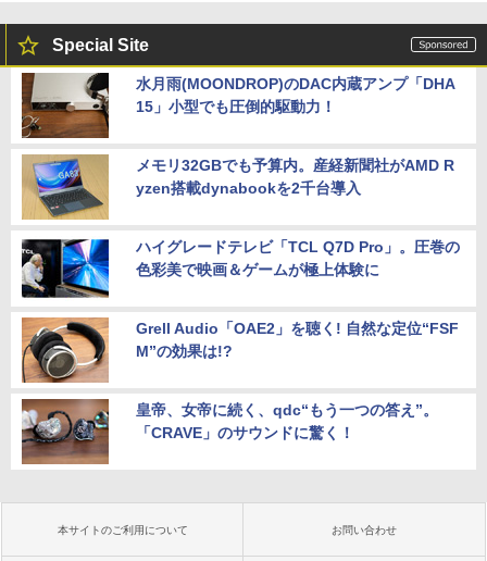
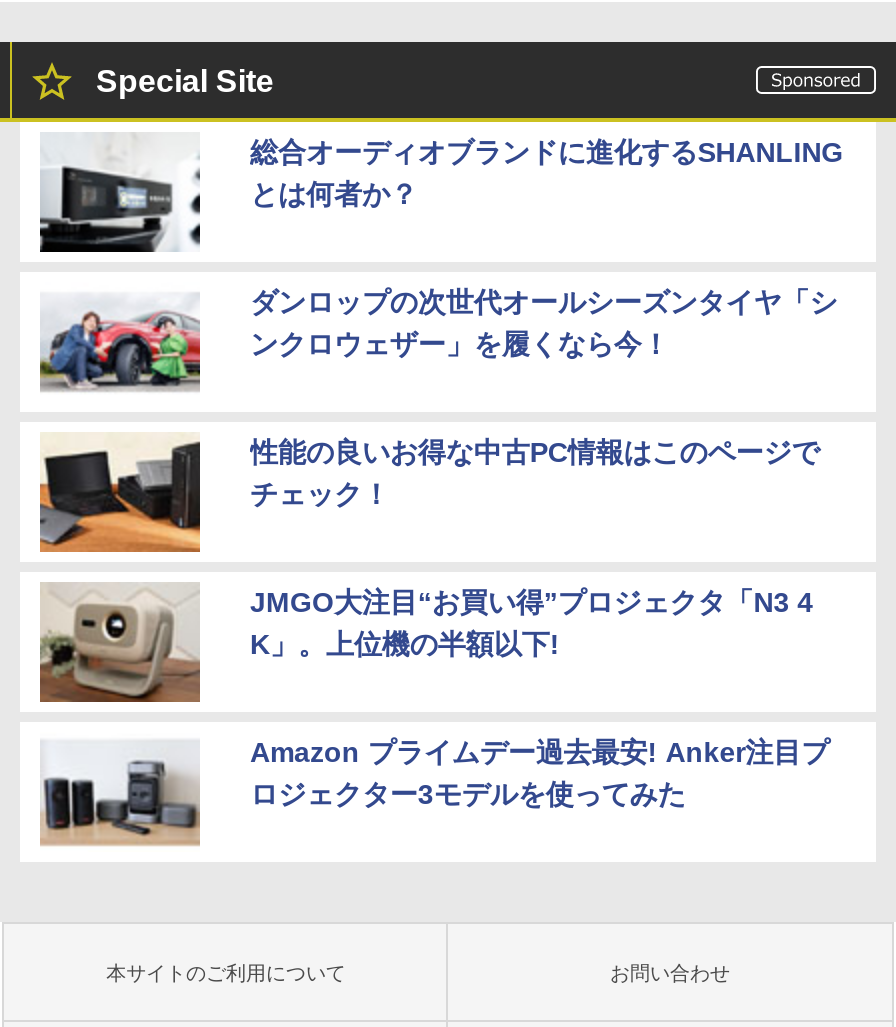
- [image]
- 水月雨(MOONDROP)のDAC内蔵アンプ「DHA
- 15」小型でも圧倒的駆動力！
+ [image]
+ 総合オーディオブランドに進化するSHANLING
+ とは何者か？

- [image]
- メモリ32GBでも予算内。産経新聞社がAMD R
- yzen搭載dynabookを2千台導入
+ [image]
+ ダンロップの次世代オールシーズンタイヤ「シ
+ ンクロウェザー」を履くなら今！

- [image]
- ハイグレードテレビ「TCL Q7D Pro」。圧巻の
- 色彩美で映画＆ゲームが極上体験に
+ [image]
+ 性能の良いお得な中古PC情報はこのページで
+ チェック！

- [image]
- Grell Audio「OAE2」を聴く! 自然な定位“FSF
- M”の効果は!?
+ [image]
+ JMGO大注目“お買い得”プロジェクタ「N3 4
+ K」。上位機の半額以下!

- [image]
- 皇帝、女帝に続く、qdc“もう一つの答え”。
- 「CRAVE」のサウンドに驚く！
+ [image]
+ Amazon プライムデー過去最安! Anker注目プ
+ ロジェクター3モデルを使ってみた
